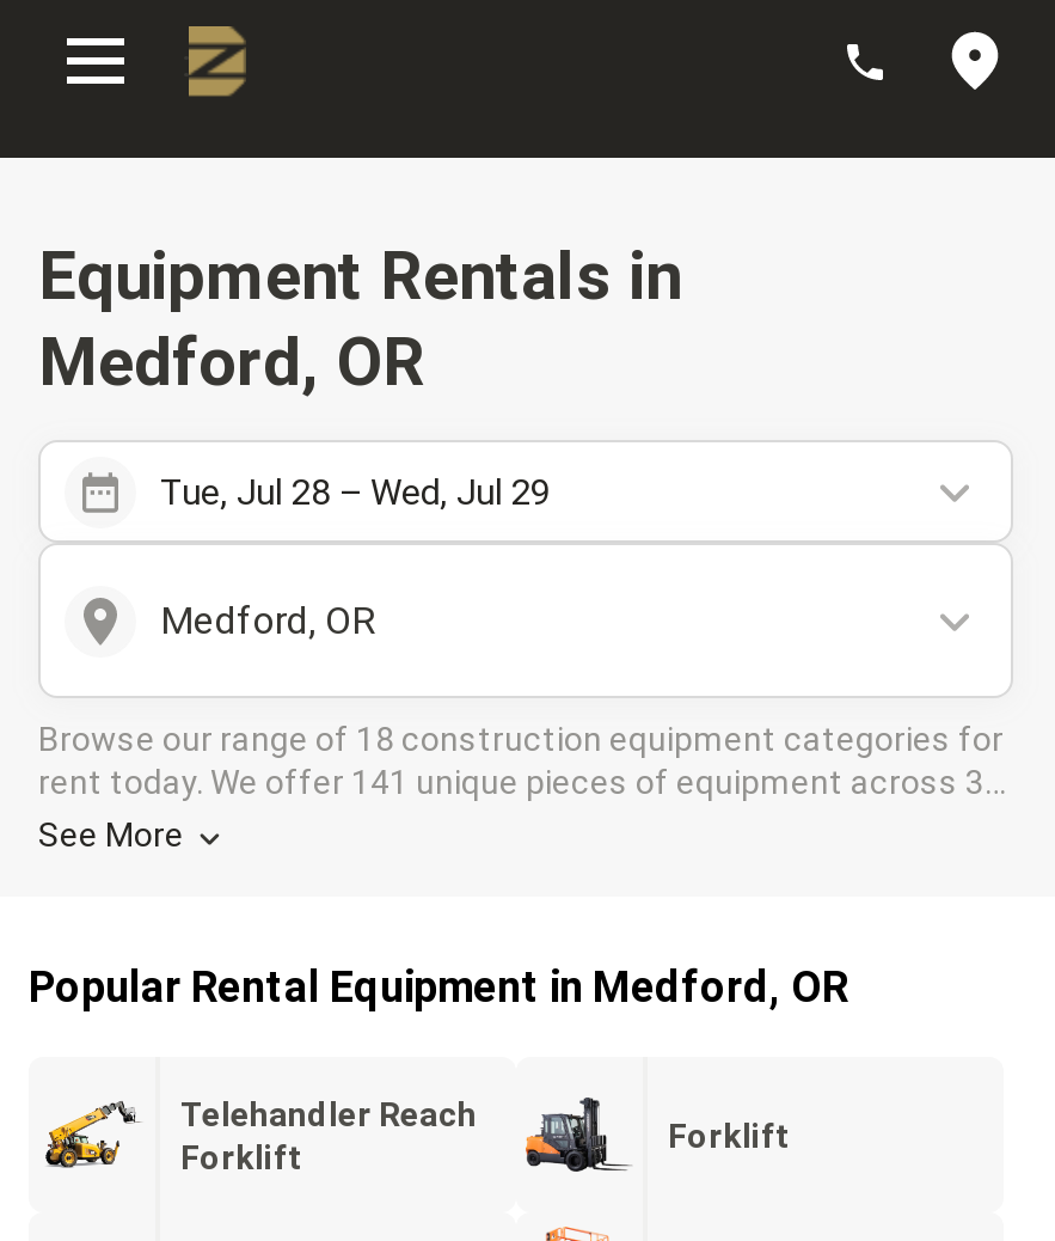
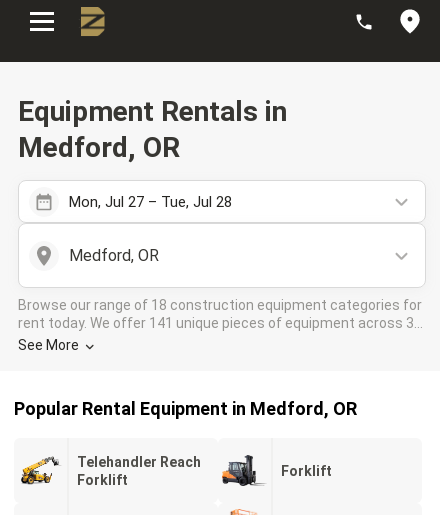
- Tue, Jul 28 – Wed, Jul 29
+ Mon, Jul 27 – Tue, Jul 28
